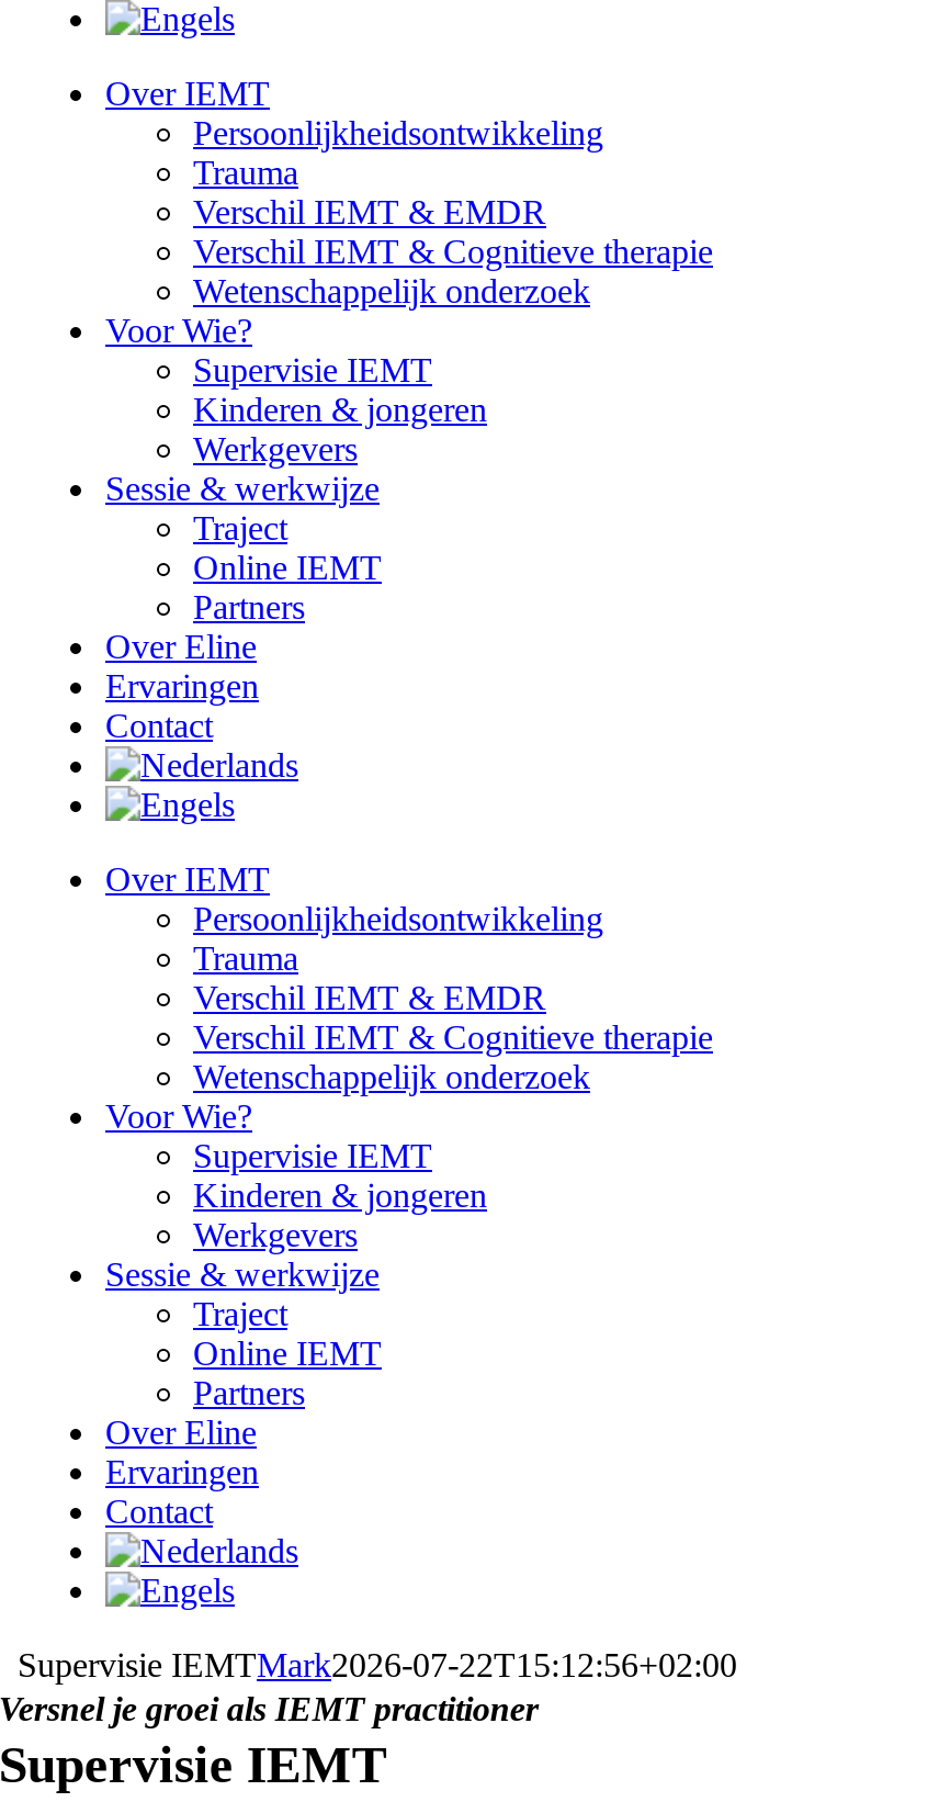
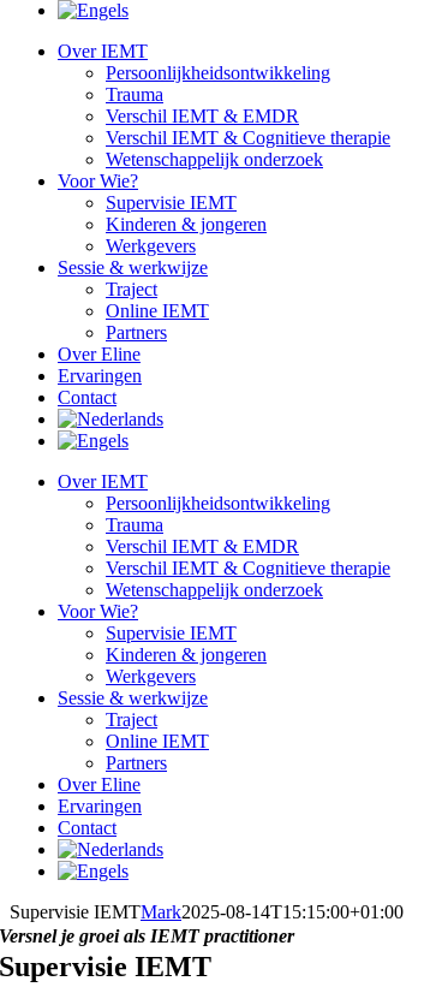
- Supervisie IEMTMark2026-07-22T15:12:56+02:00
+ Supervisie IEMTMark2025-08-14T15:15:00+01:00
